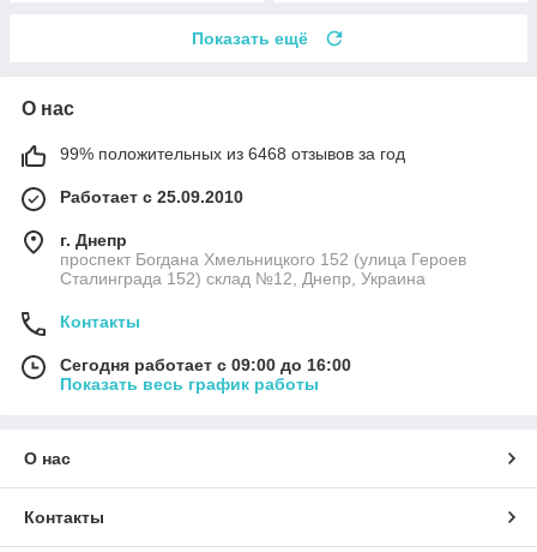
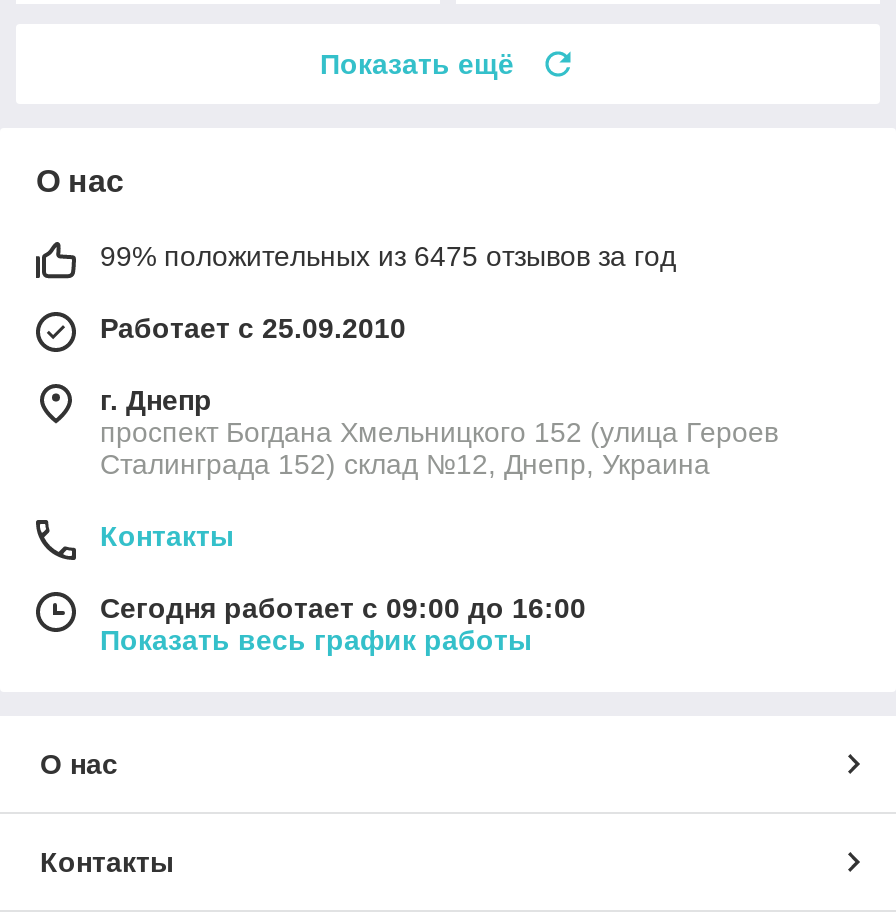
- 99% положительных из 6468 отзывов за год
+ 99% положительных из 6475 отзывов за год
